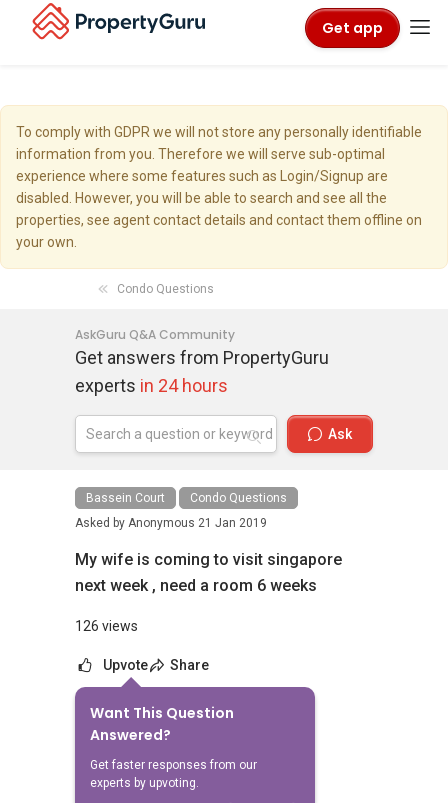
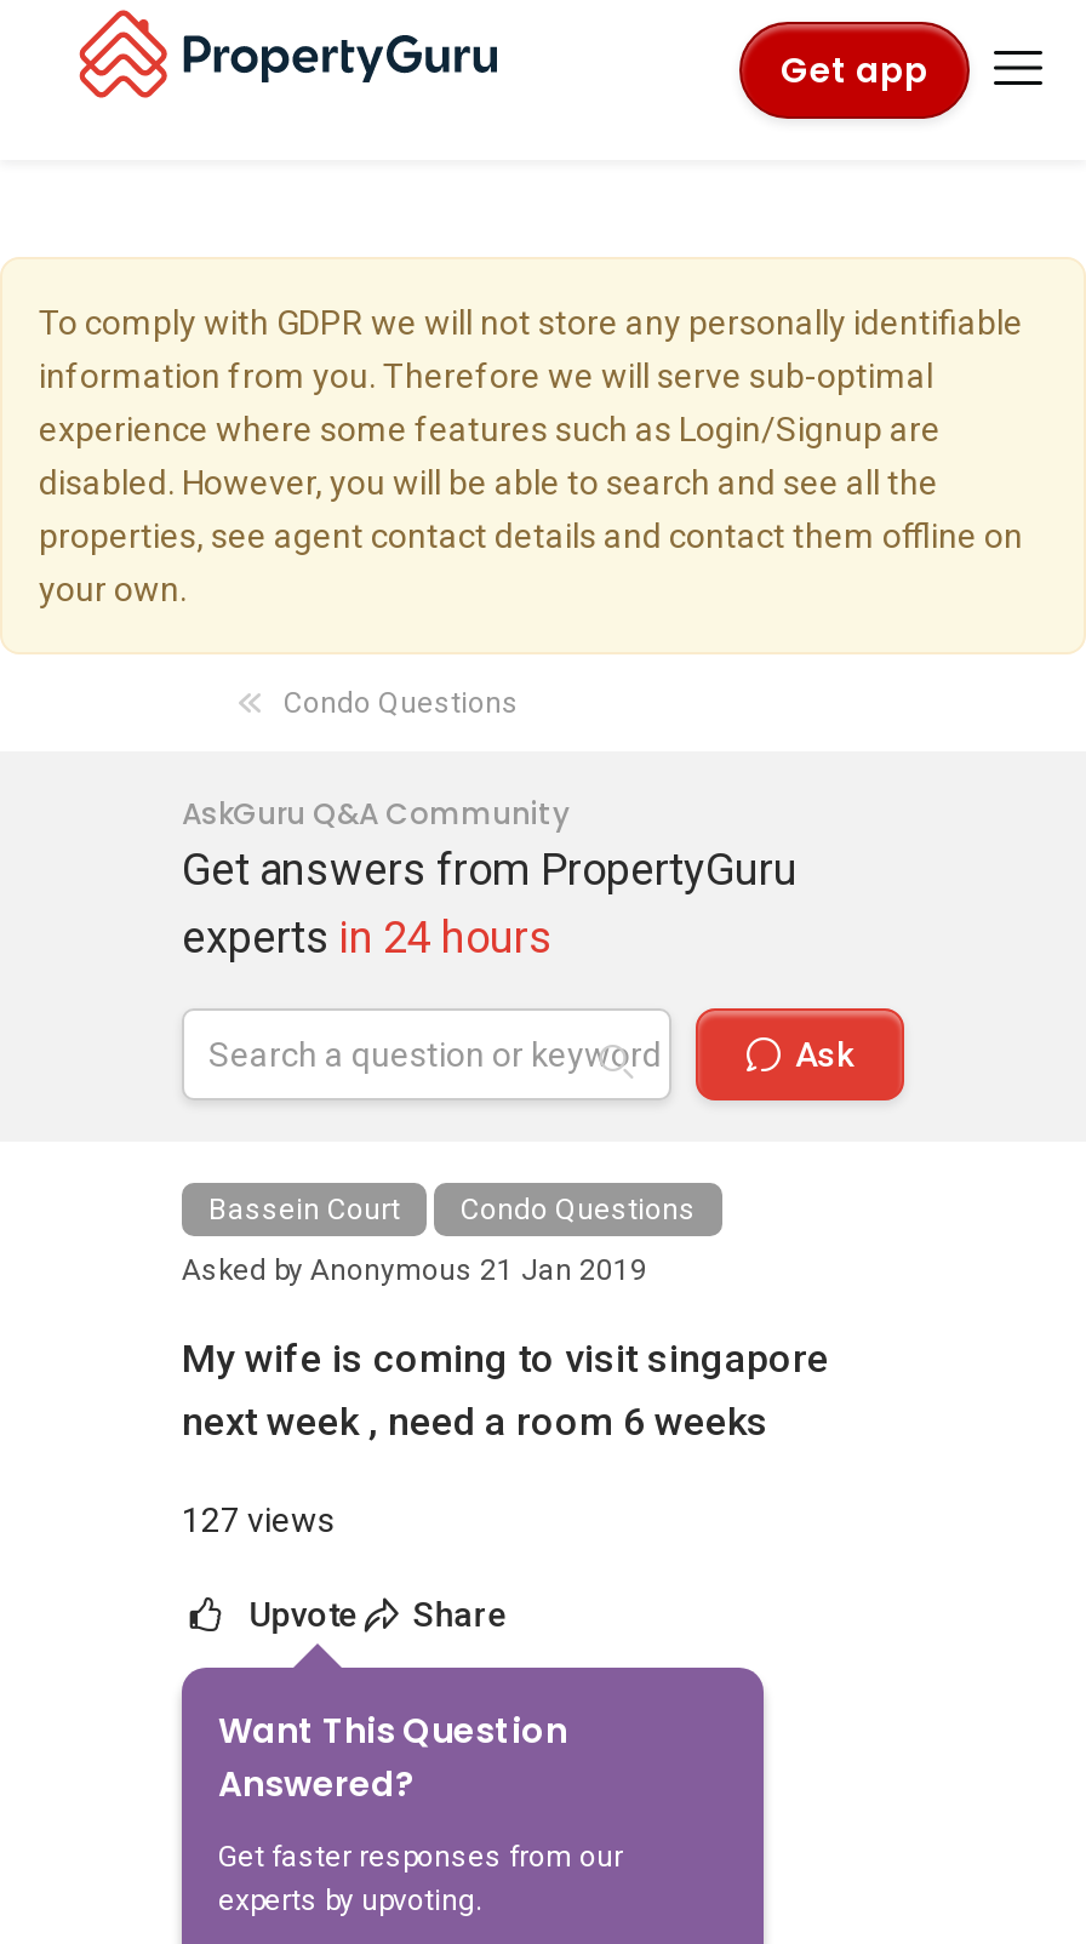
- 126 views
+ 127 views
